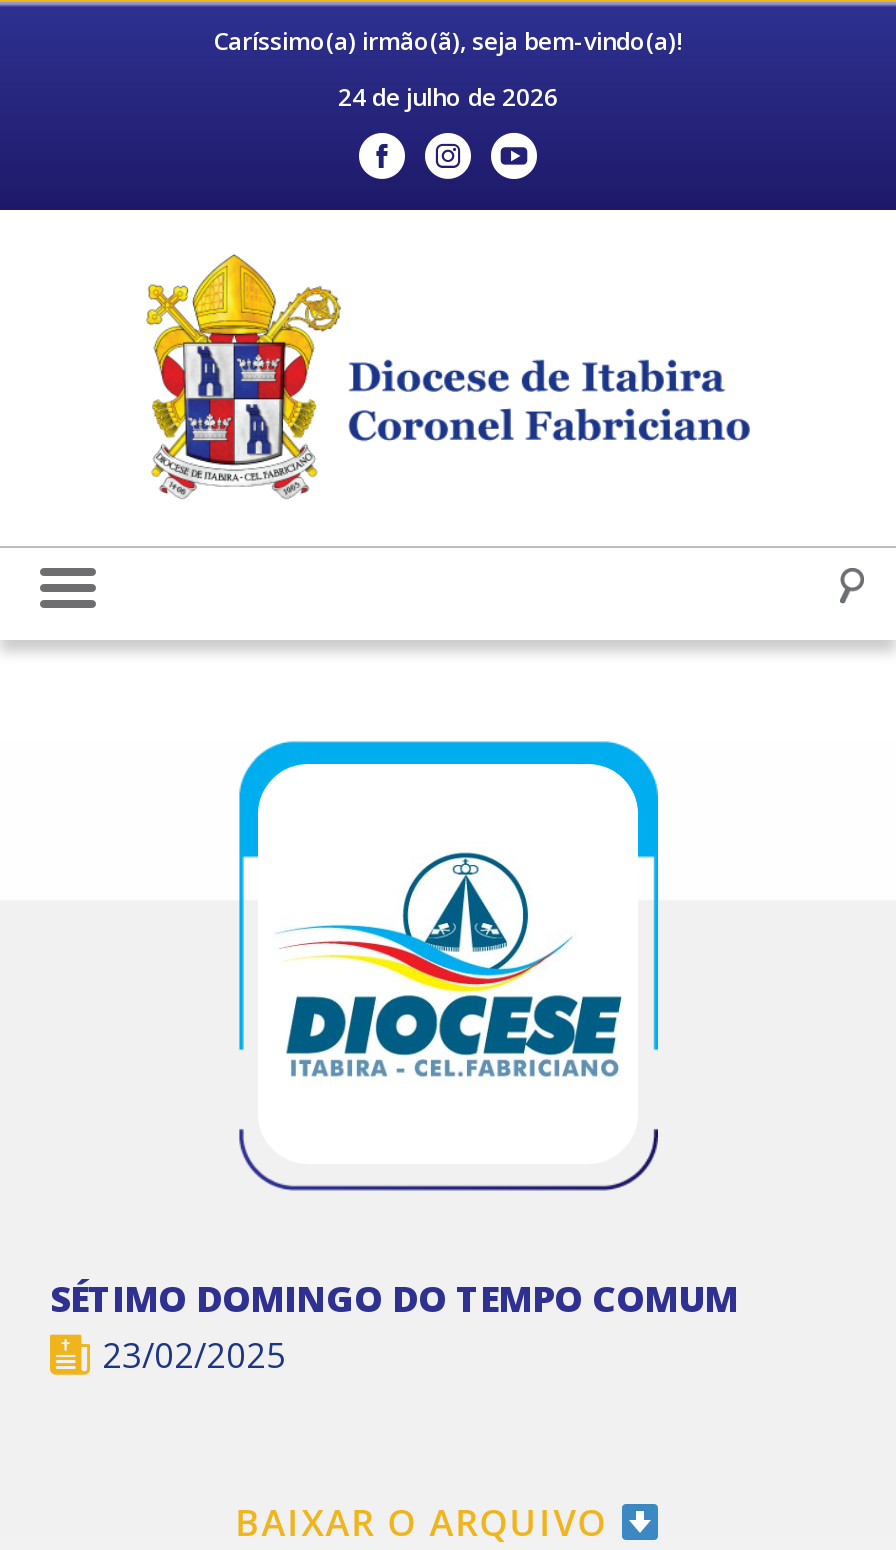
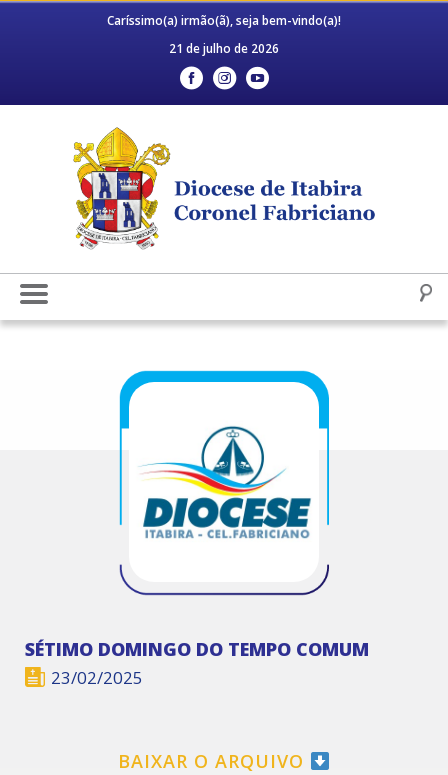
- 24 de julho de 2026
+ 21 de julho de 2026
